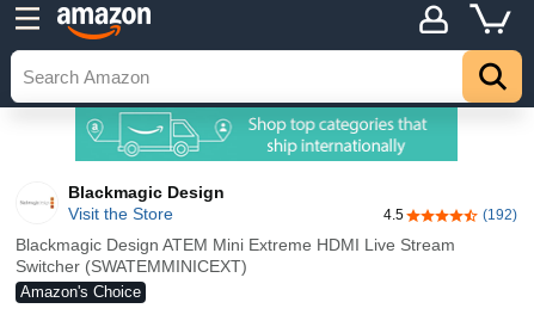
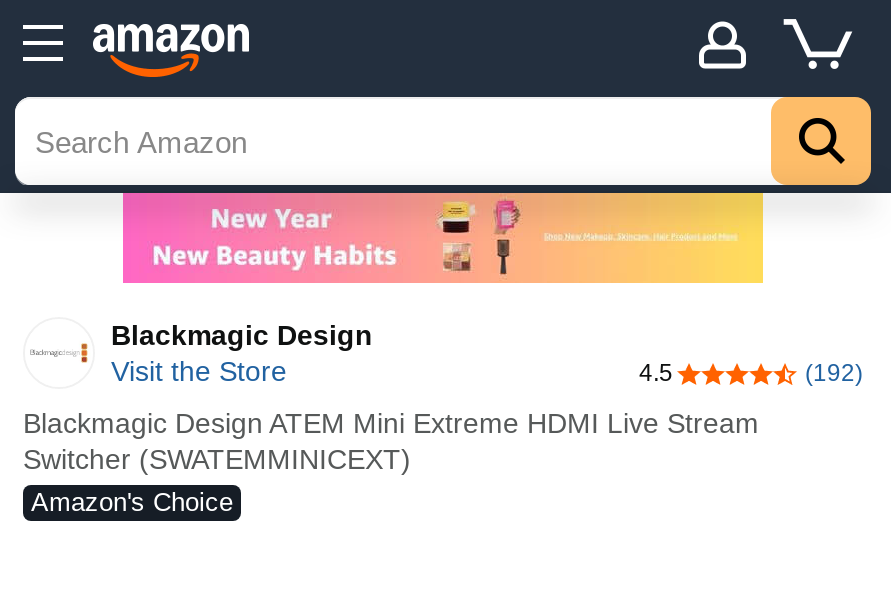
- [image]
+ [image]
